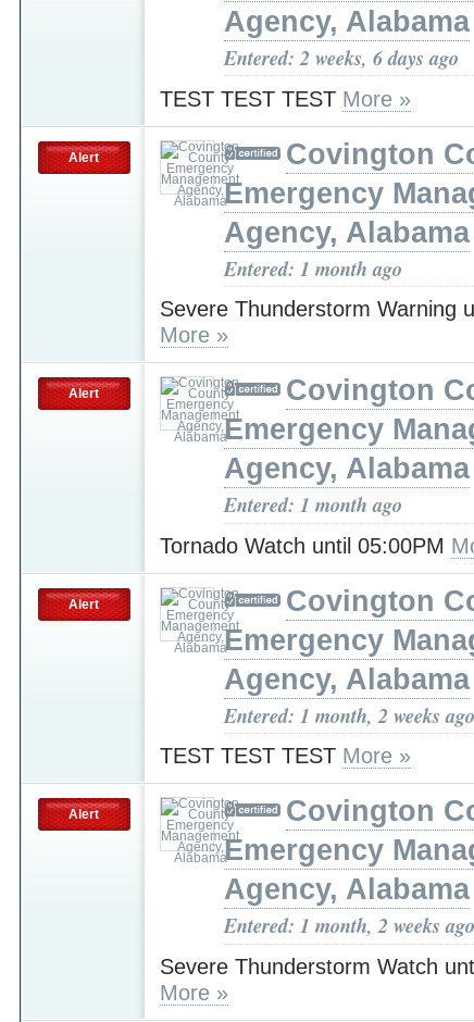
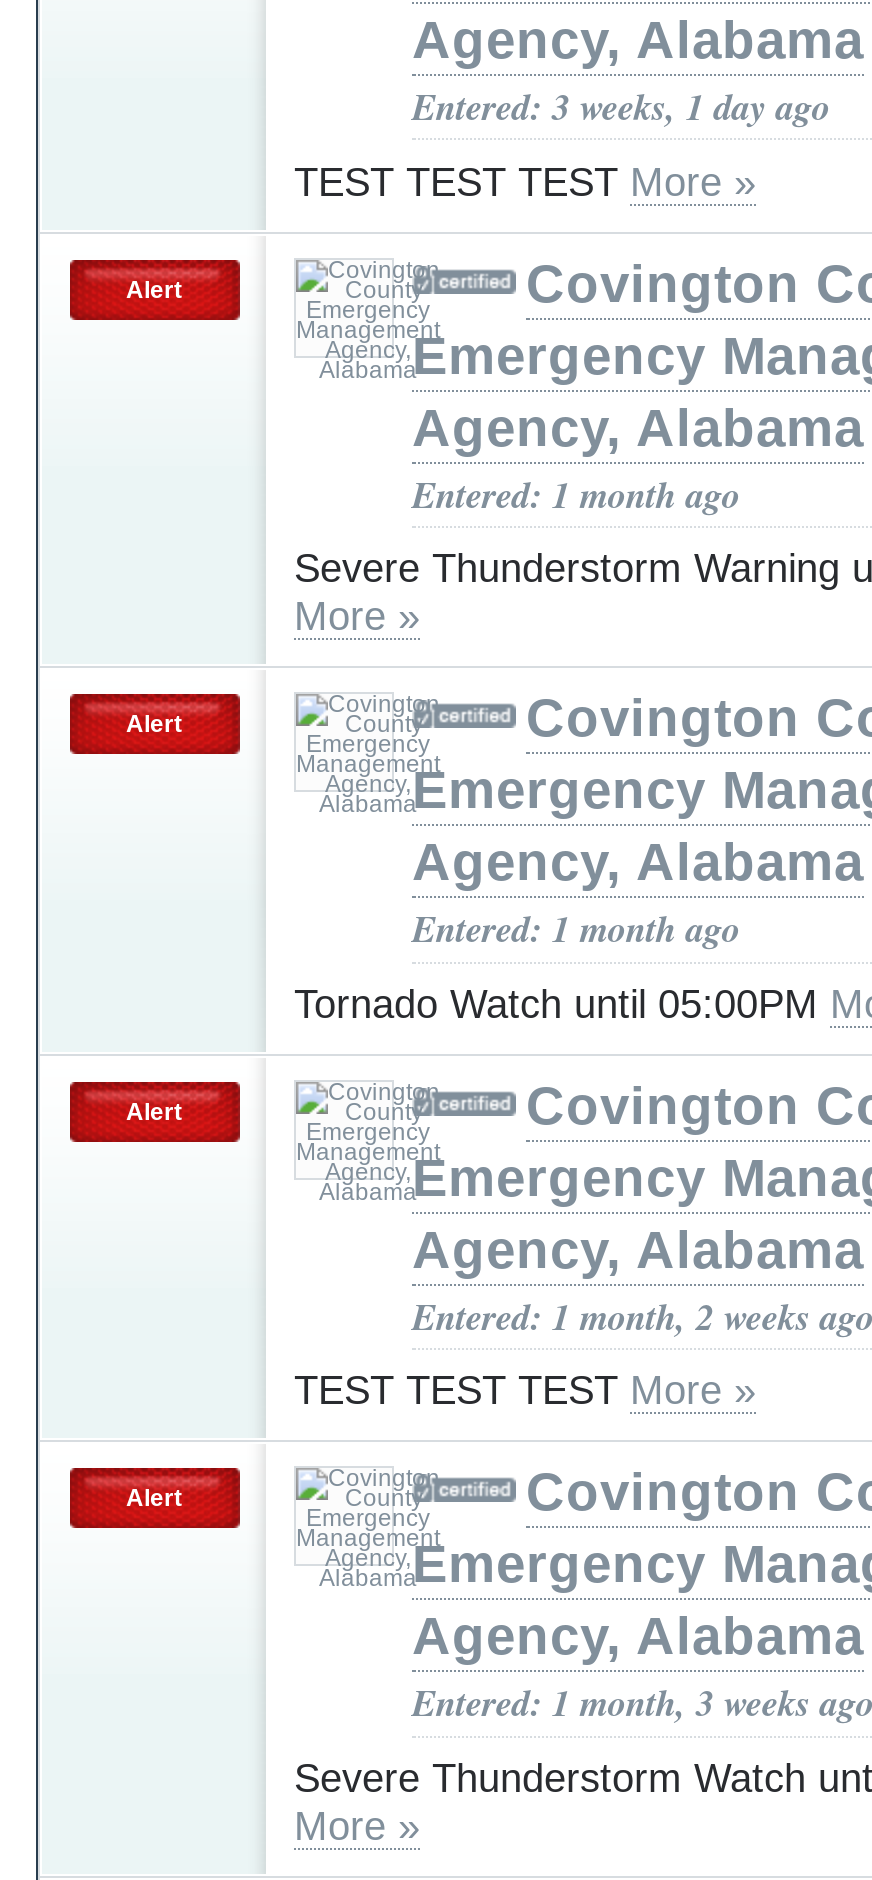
- Entered: 2 weeks, 6 days ago
+ Entered: 3 weeks, 1 day ago

- Entered: 1 month, 2 weeks ago
+ Entered: 1 month, 3 weeks ago
